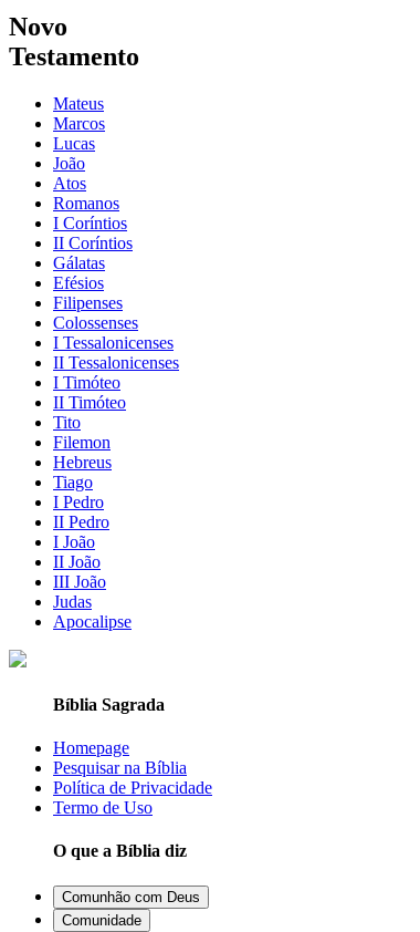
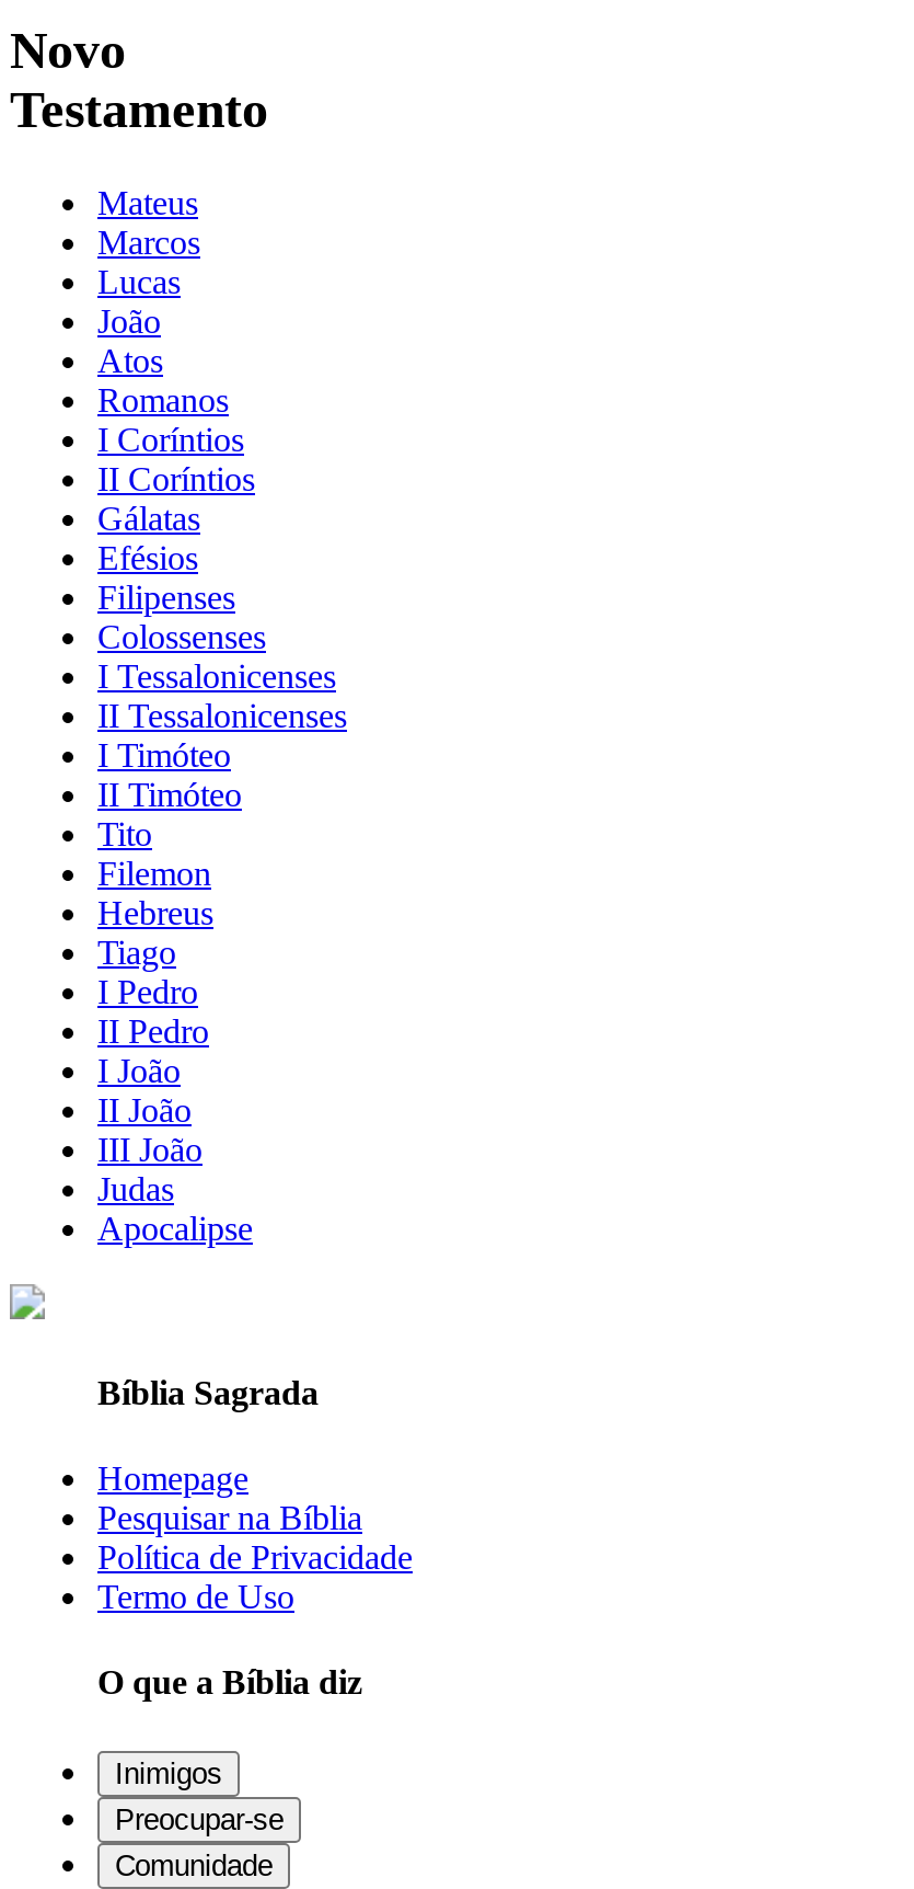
- Comunhão com Deus
+ Inimigos
+ Preocupar-se
